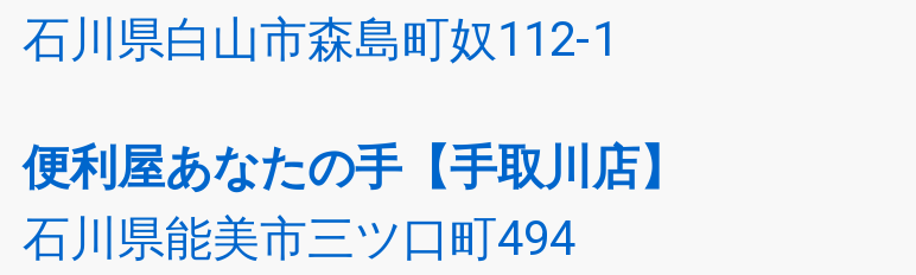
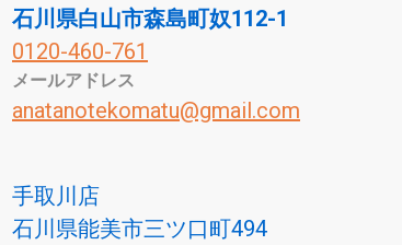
- 便利屋あなたの手【手取川店】
+ 0120-460-761
+ メールアドレス
+ anatanotekomatu@gmail.com
+ 手取川店
